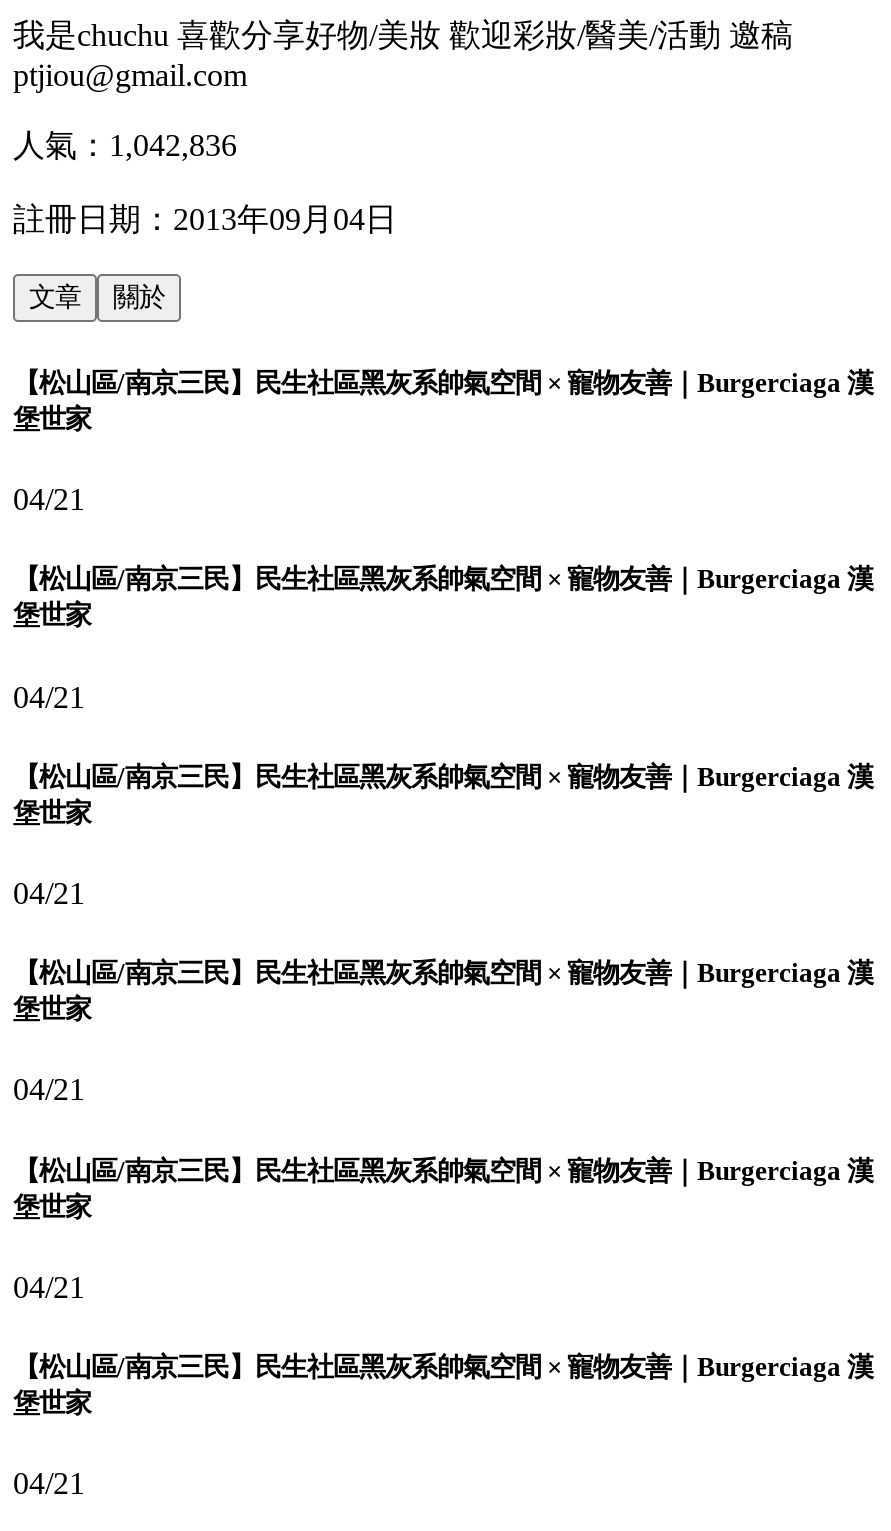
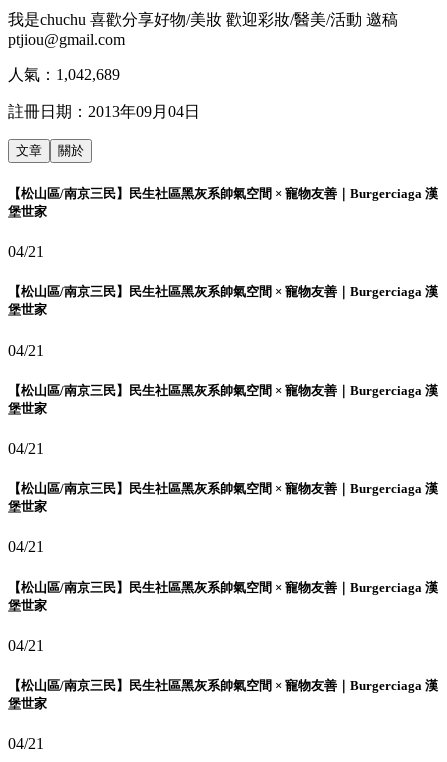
- 人氣：1,042,836
+ 人氣：1,042,689
